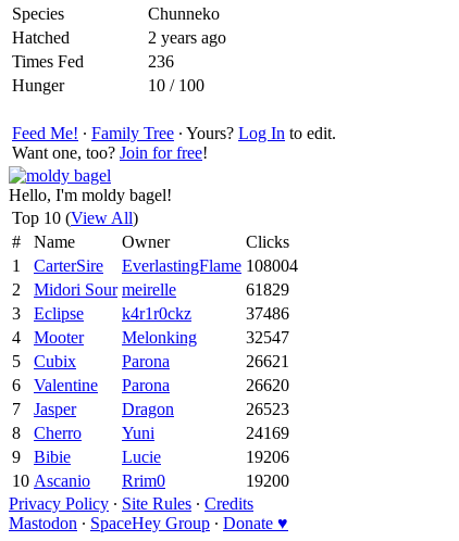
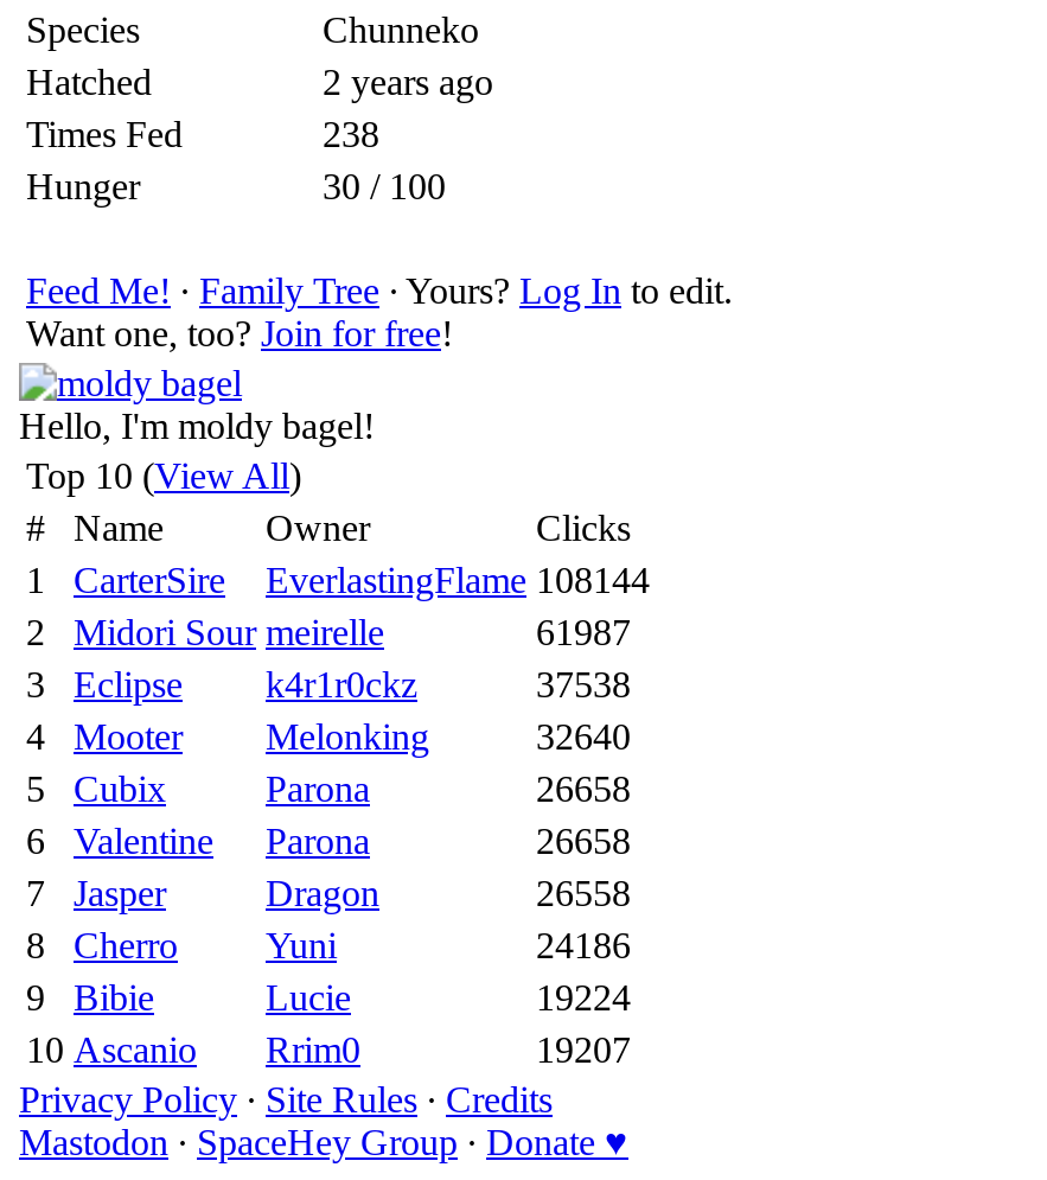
- 236
+ 238

- 10 / 100
+ 30 / 100

- EverlastingFlame 108004
+ EverlastingFlame 108144

- 61829
+ 61987

- 37486
+ 37538

- 32547
+ 32640

- 26621
+ 26658

- 26620
+ 26658

- 26523
+ 26558

- 24169
+ 24186

- 19206
+ 19224

- 19200
+ 19207
